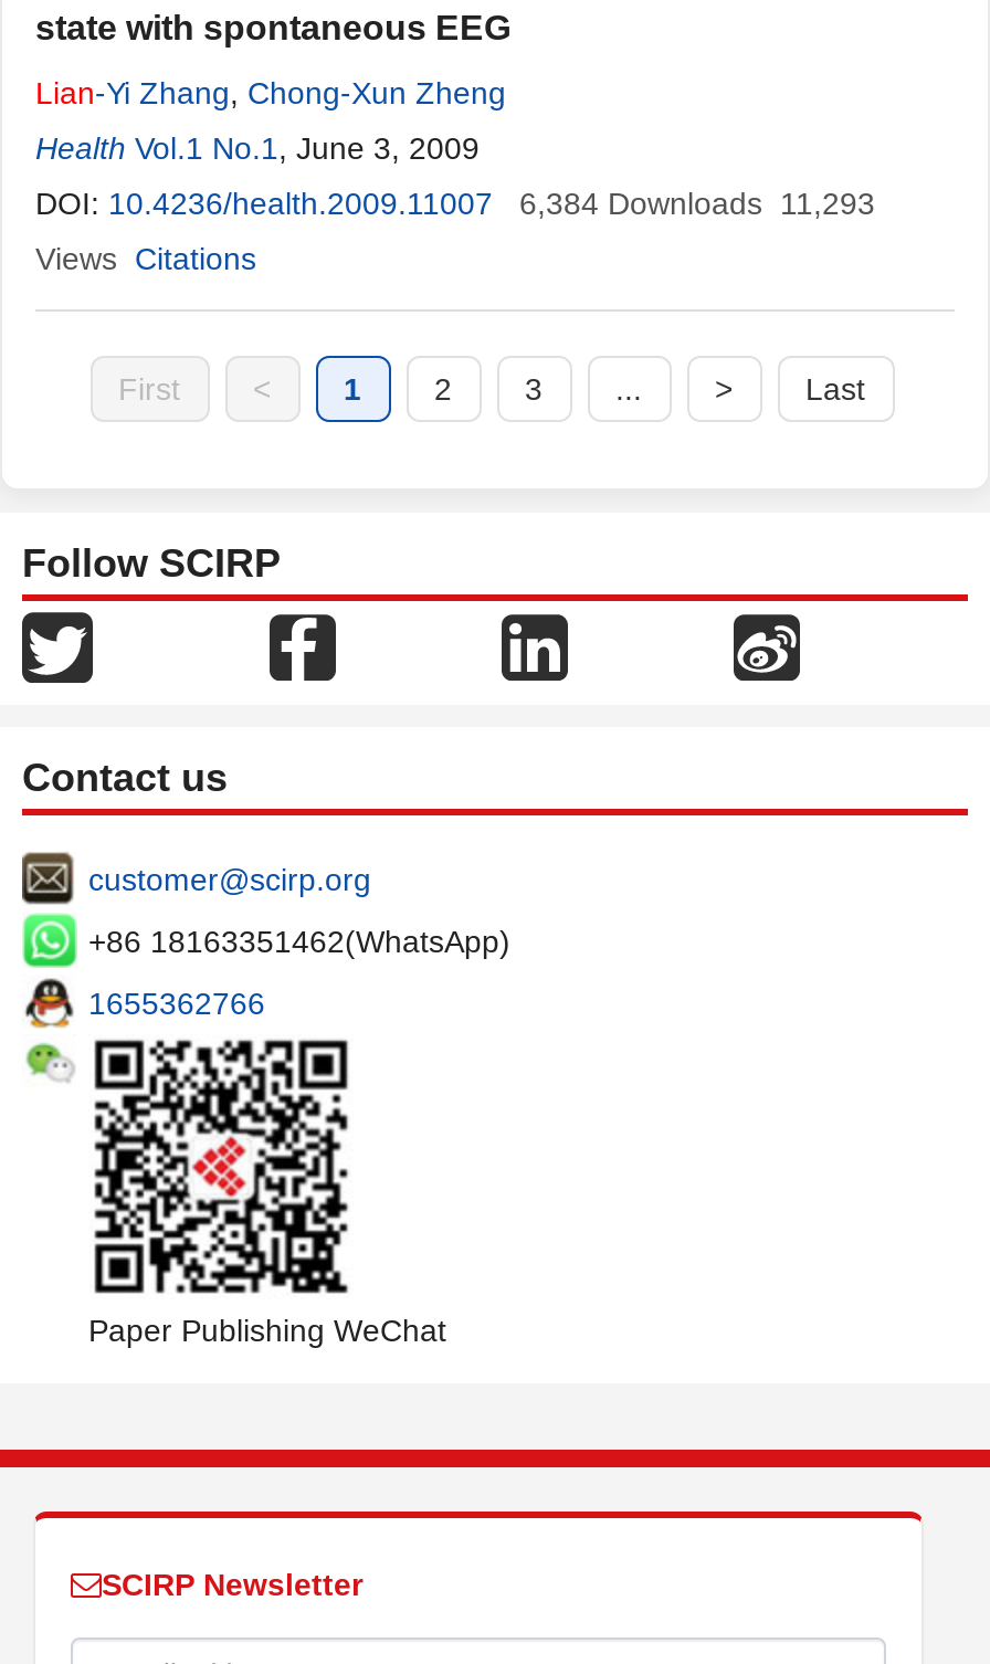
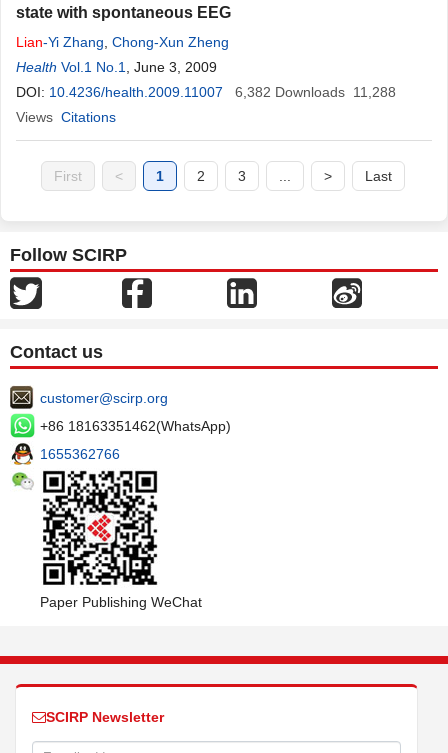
- DOI: 10.4236/health.2009.11007 6,384 Downloads 11,293
+ DOI: 10.4236/health.2009.11007 6,382 Downloads 11,288
